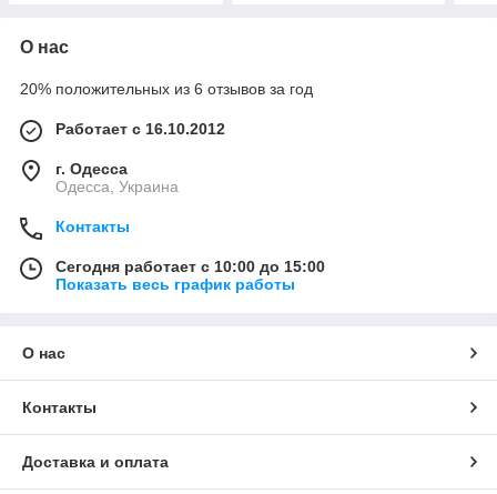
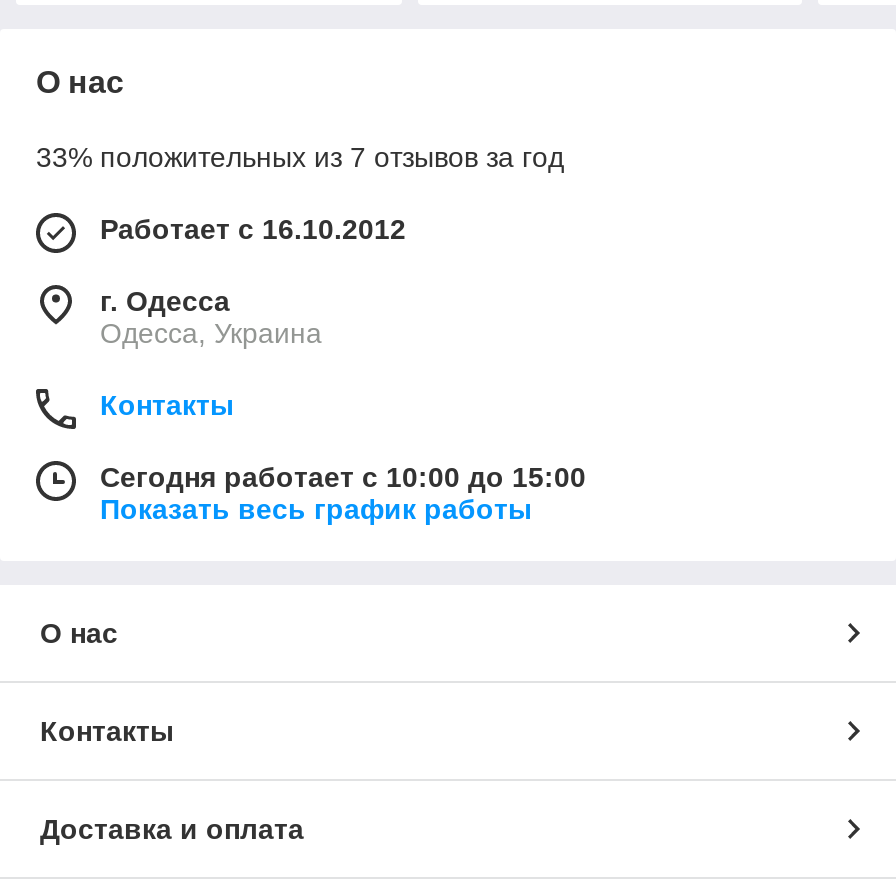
- 20% положительных из 6 отзывов за год
+ 33% положительных из 7 отзывов за год
